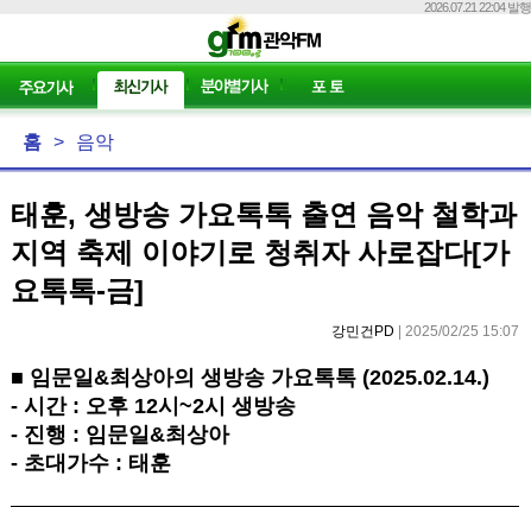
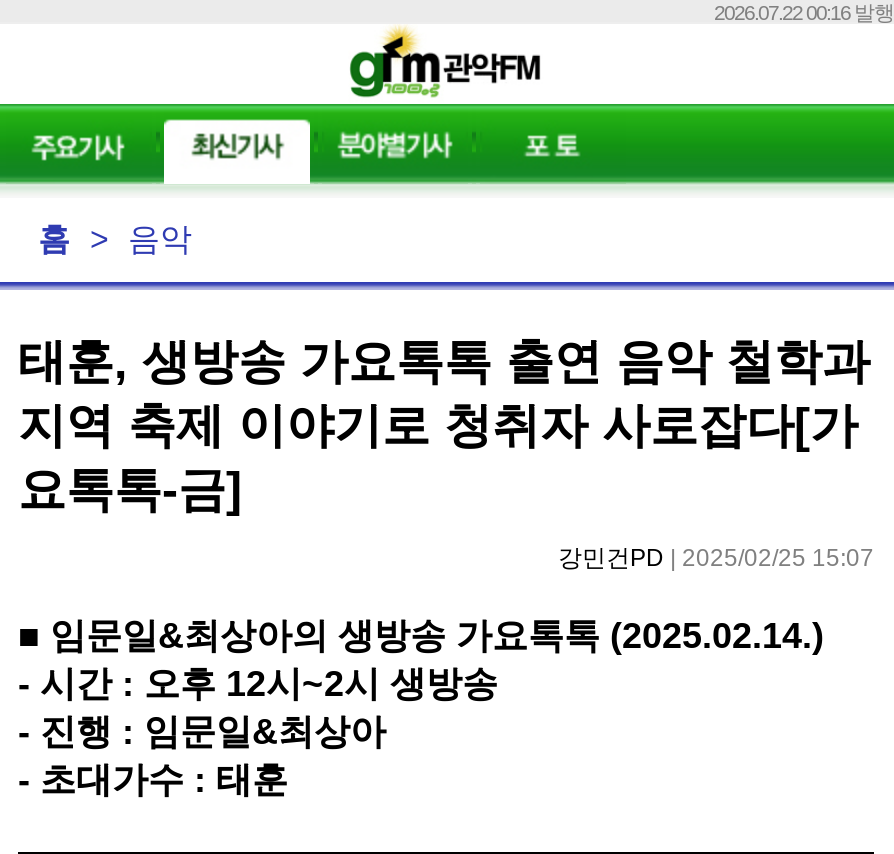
- 2026.07.21 22:04 발행
+ 2026.07.22 00:16 발행
